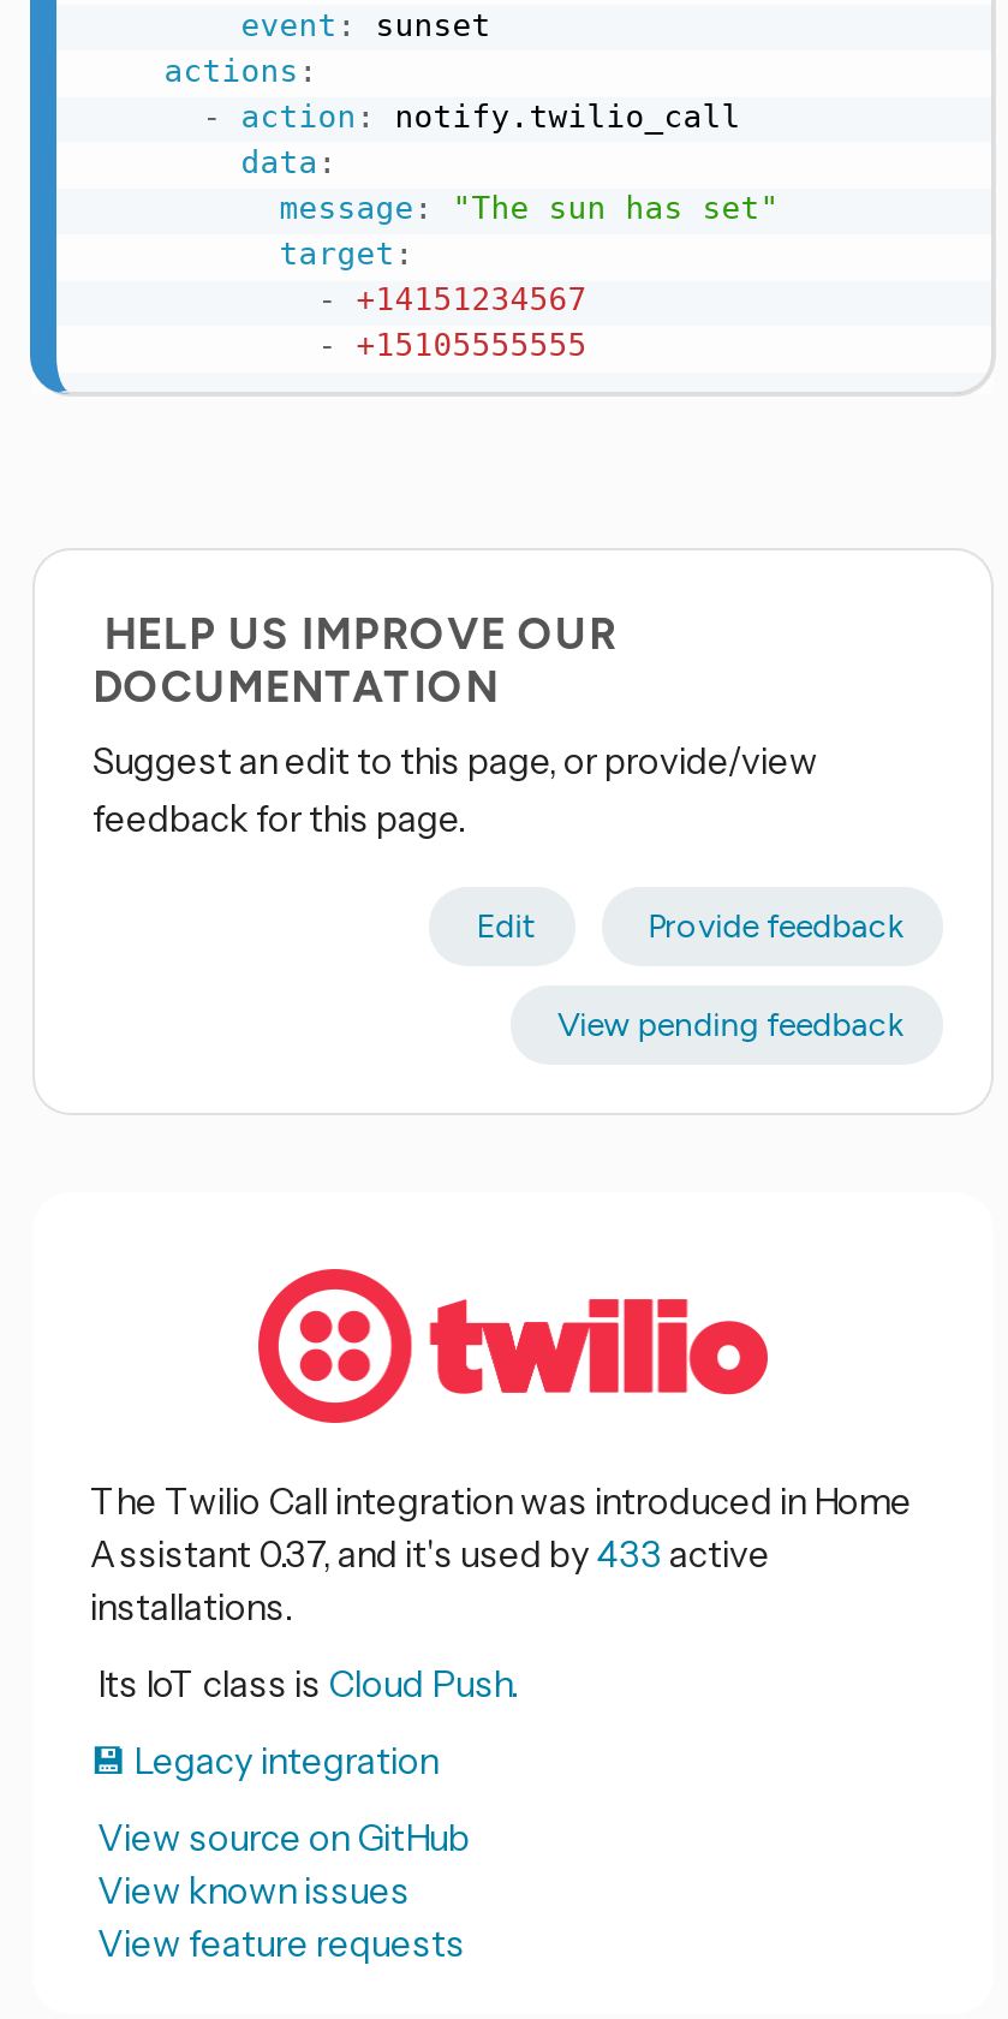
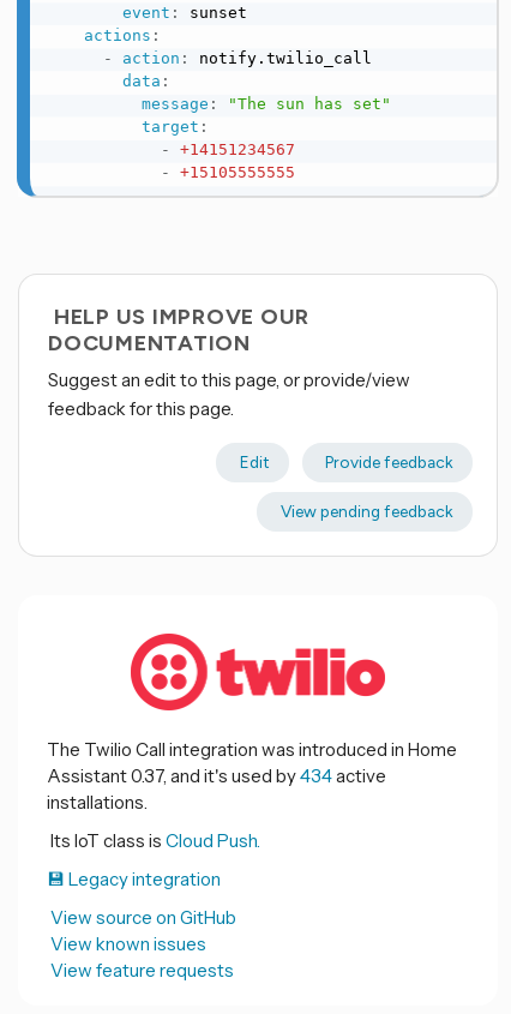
- Assistant 0.37, and it's used by 433 active
+ Assistant 0.37, and it's used by 434 active
